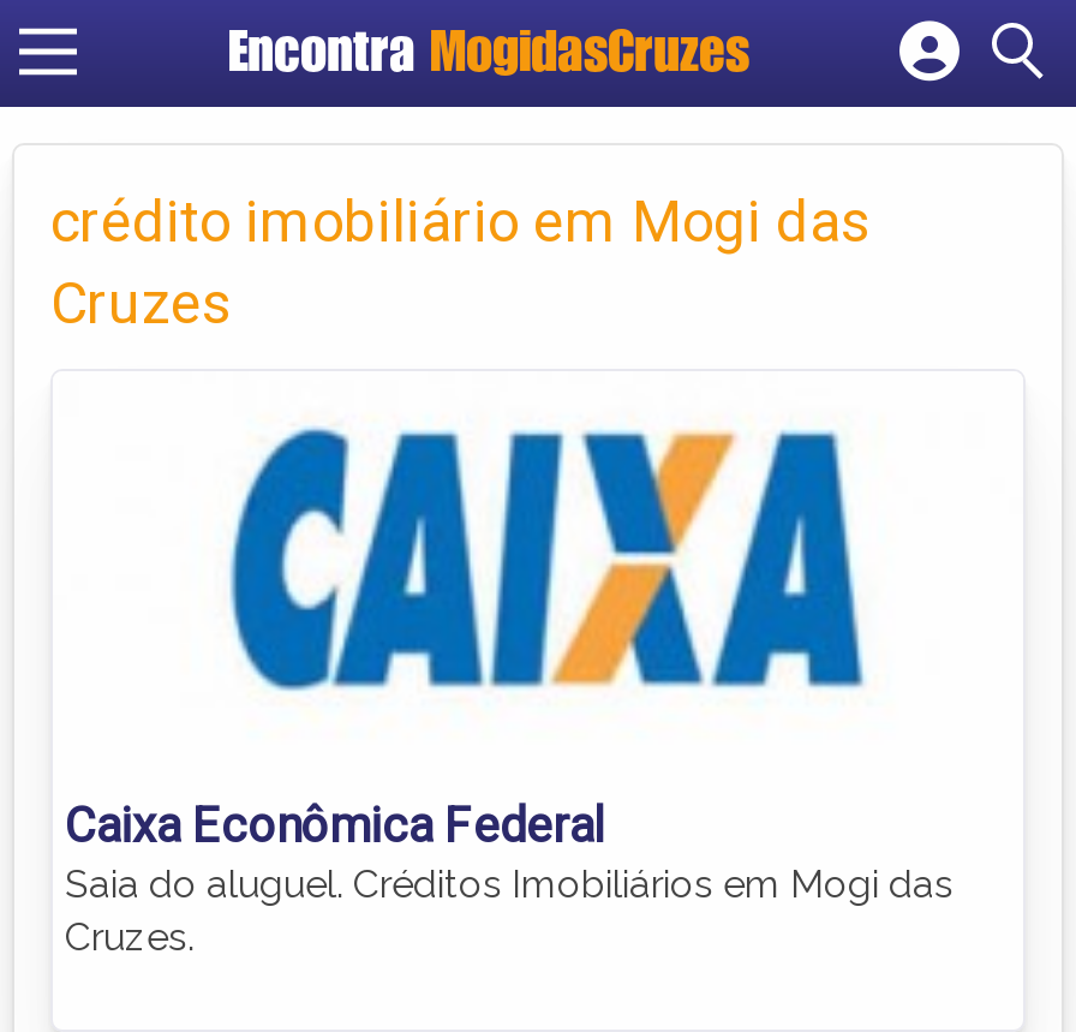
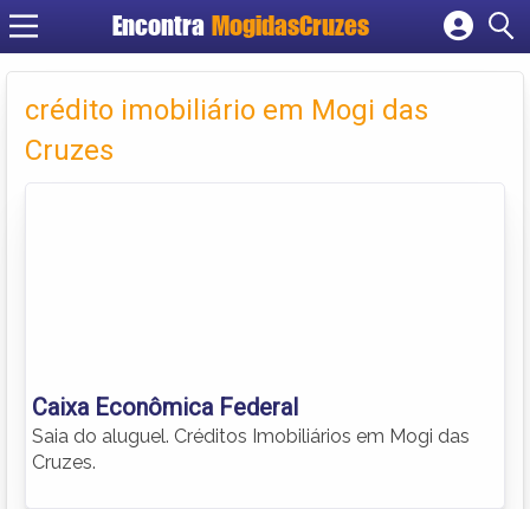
- [image]
